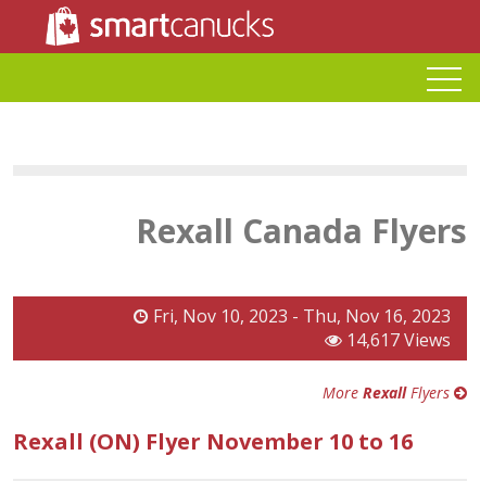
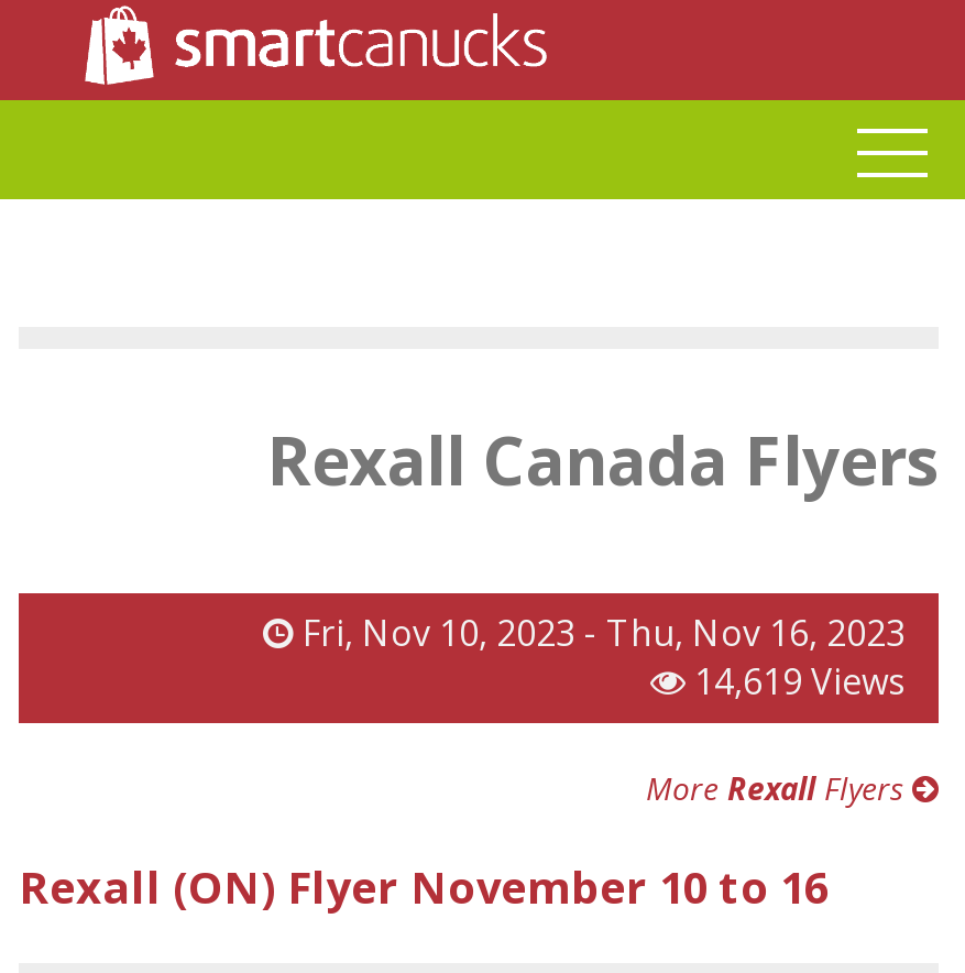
- 14,617 Views
+ 14,619 Views
